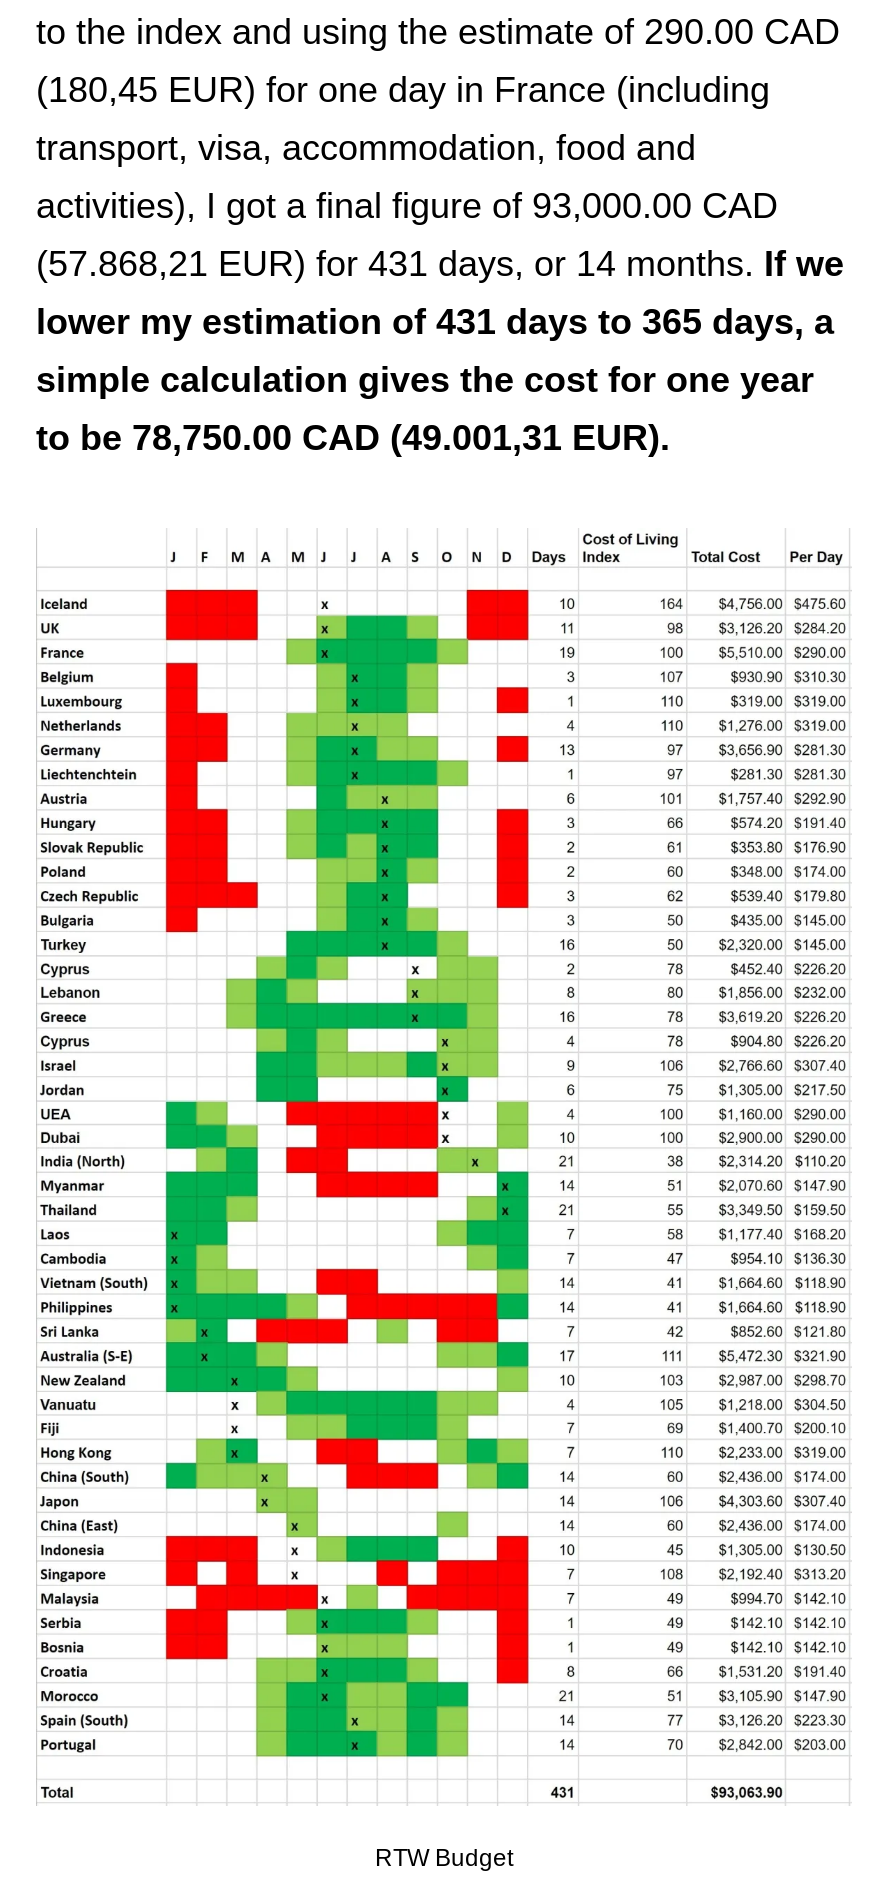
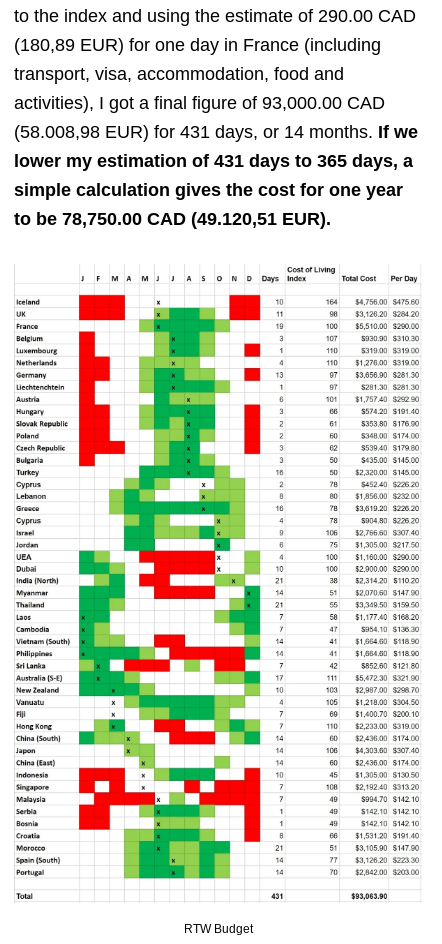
- (180,45 EUR) for one day in France (including
+ (180,89 EUR) for one day in France (including

- (57.868,21 EUR) for 431 days, or 14 months. If we
+ (58.008,98 EUR) for 431 days, or 14 months. If we

- to be 78,750.00 CAD (49.001,31 EUR).
+ to be 78,750.00 CAD (49.120,51 EUR).
